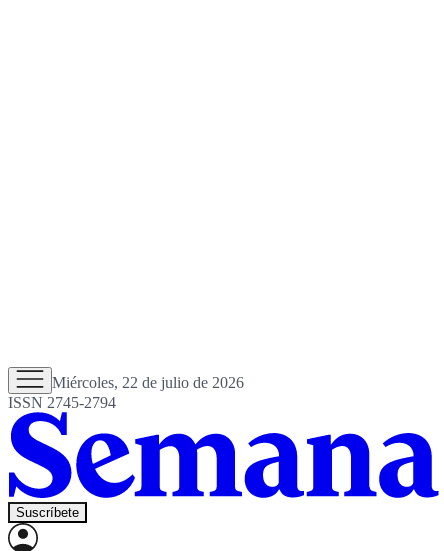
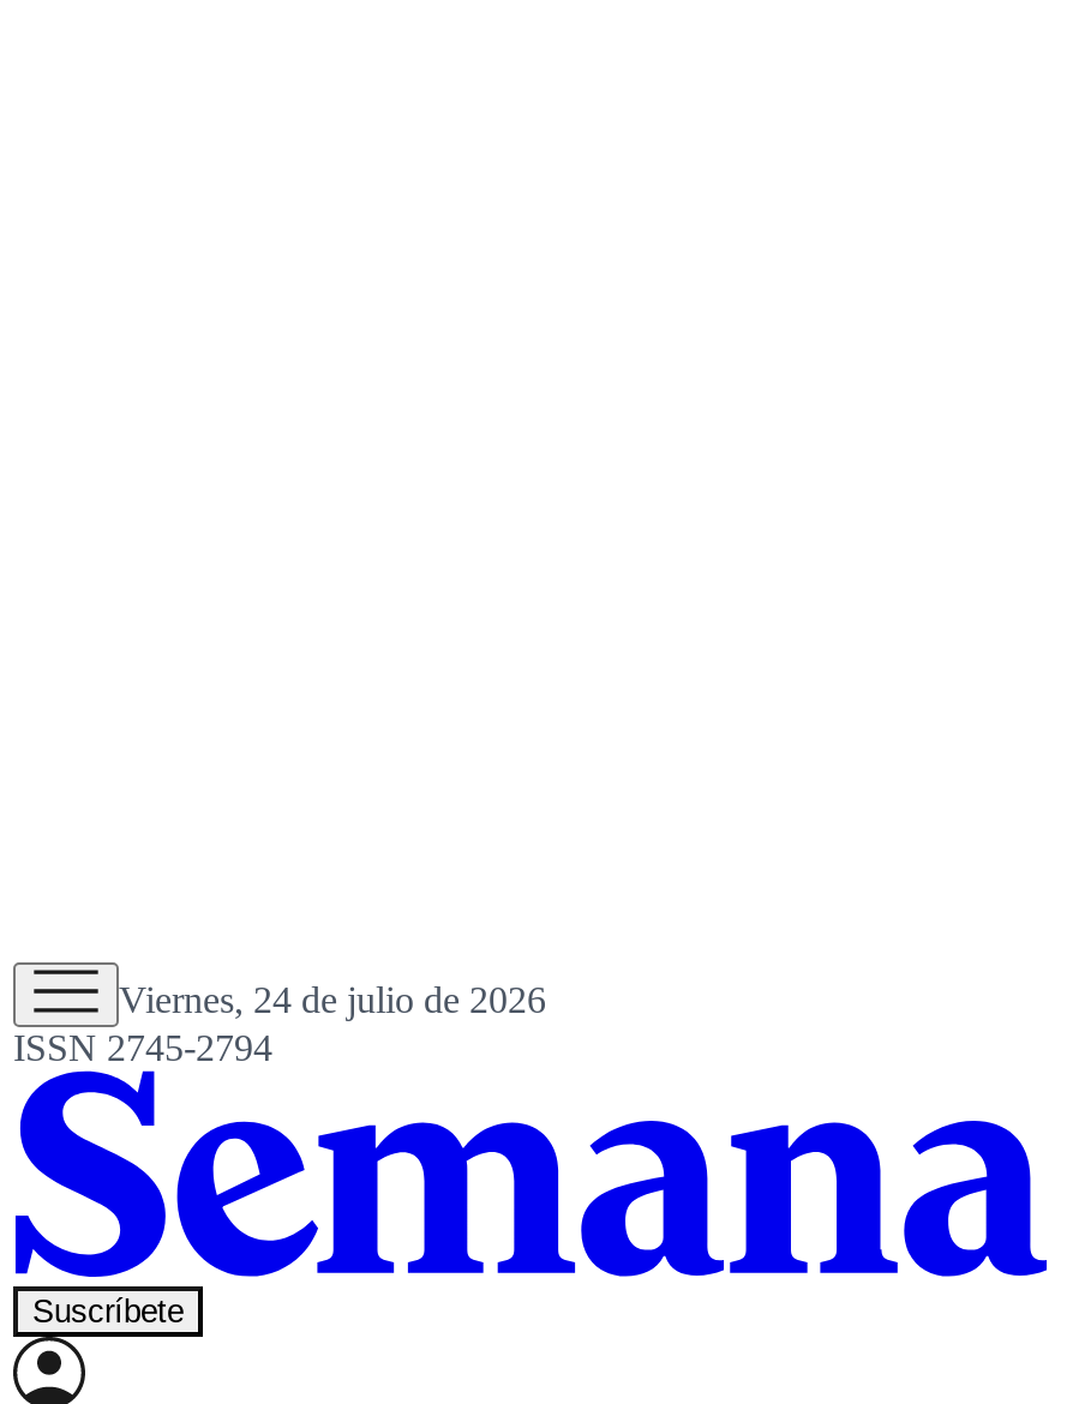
- Miércoles, 22 de julio de 2026
+ Viernes, 24 de julio de 2026
